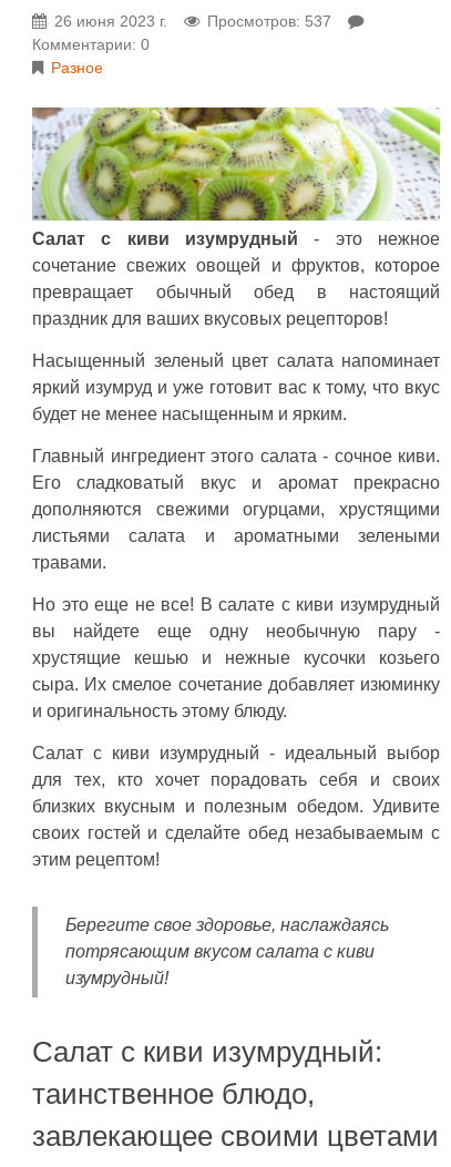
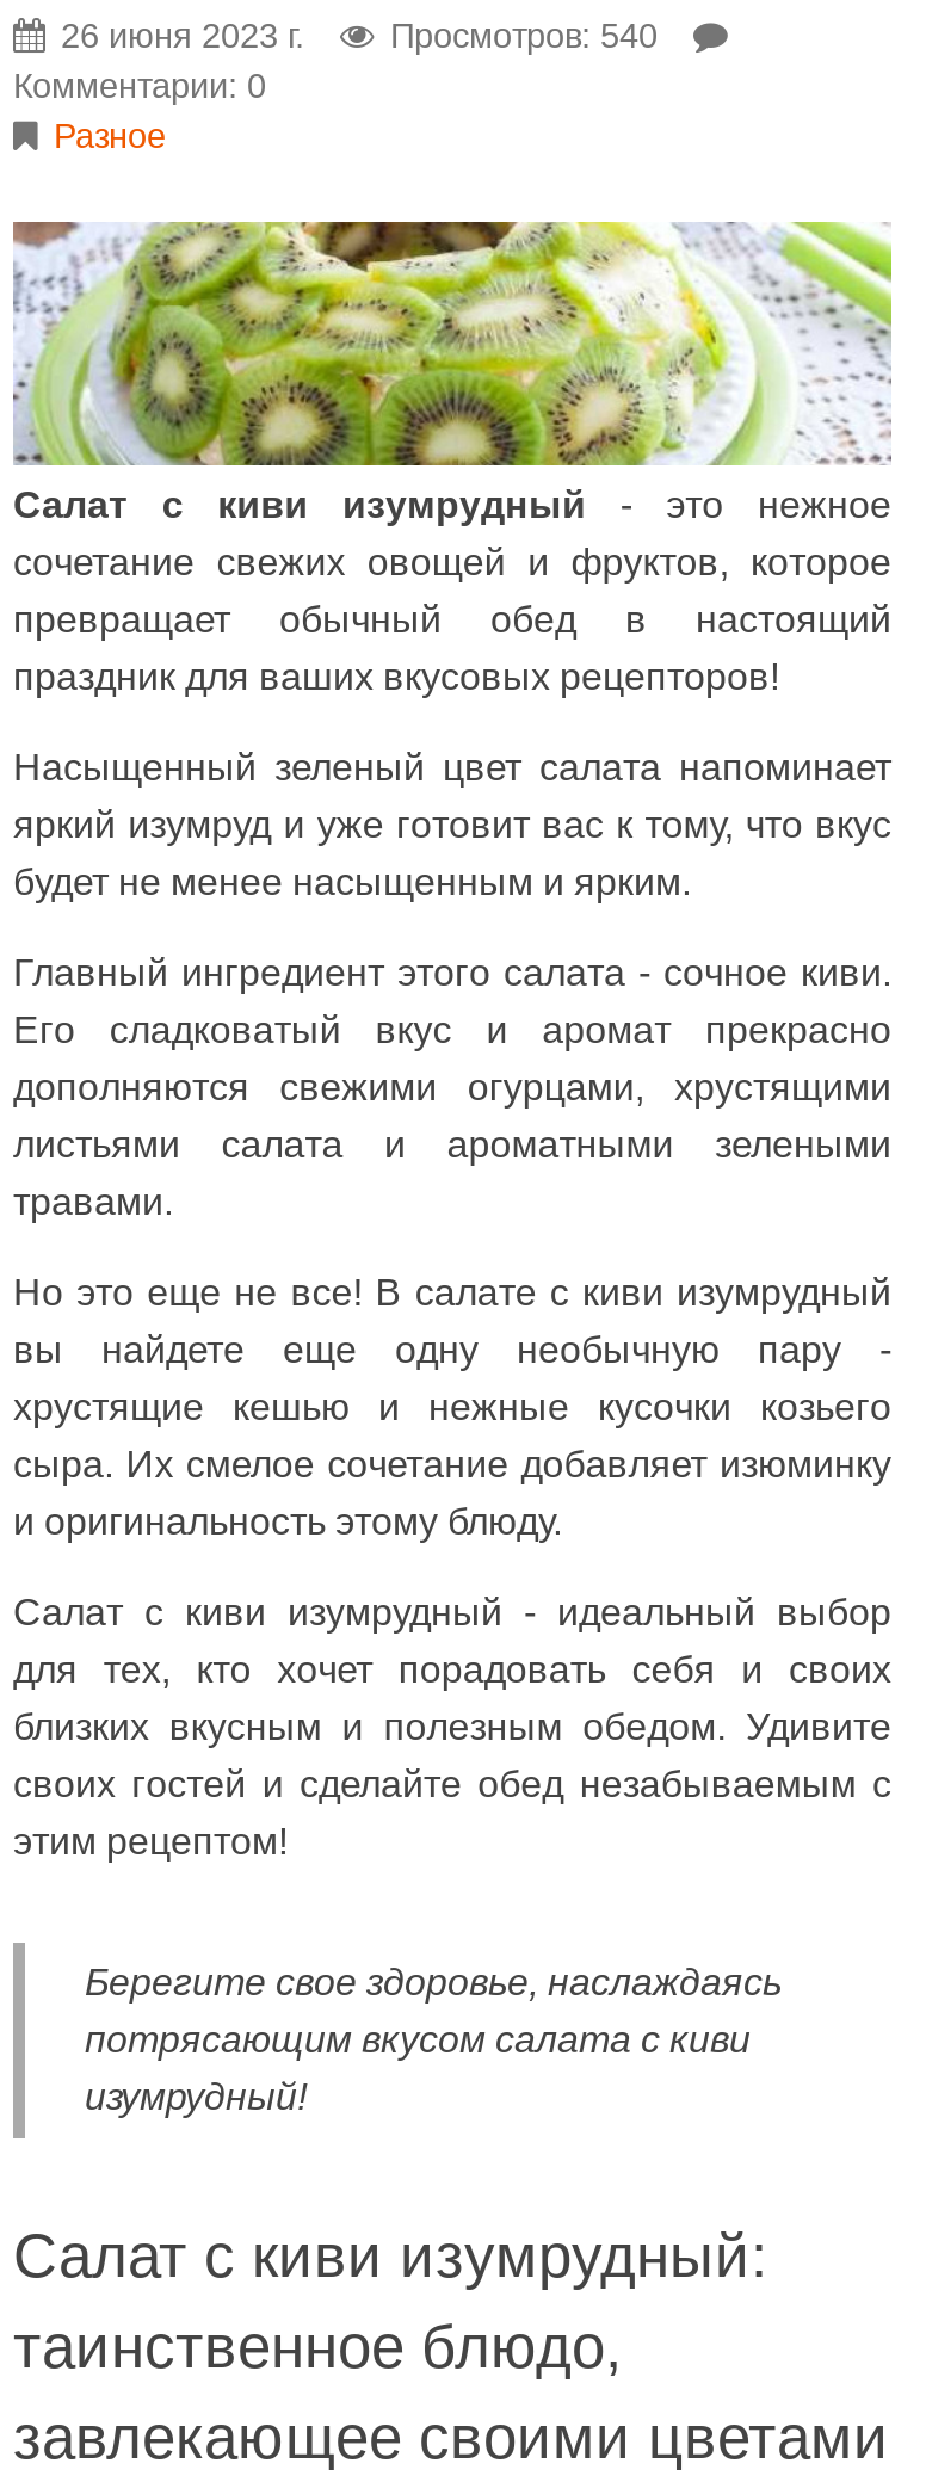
- Просмотров: 537
+ Просмотров: 540
